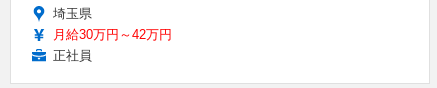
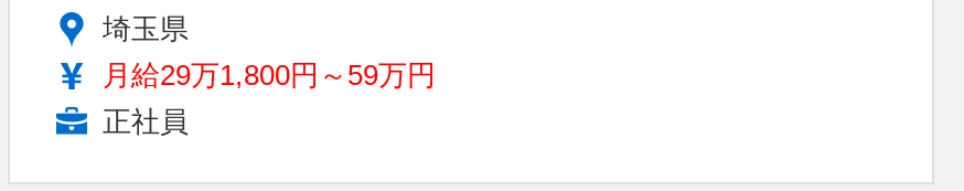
- 月給30万円～42万円
+ 月給29万1,800円～59万円
